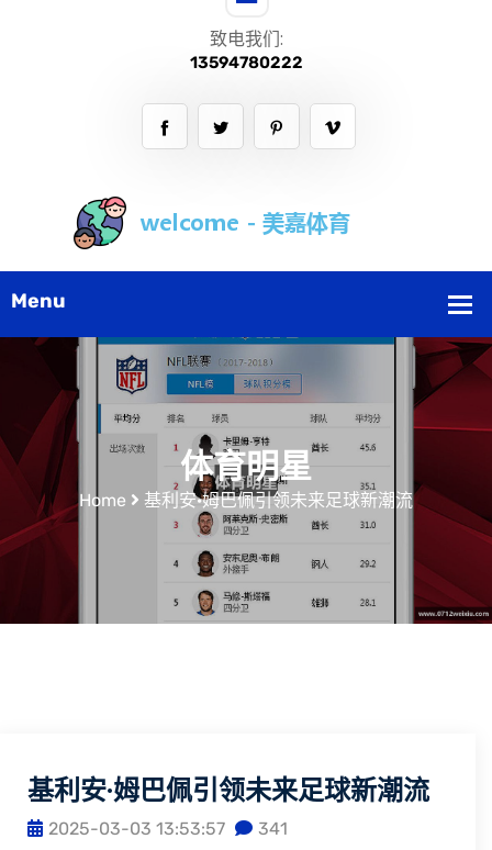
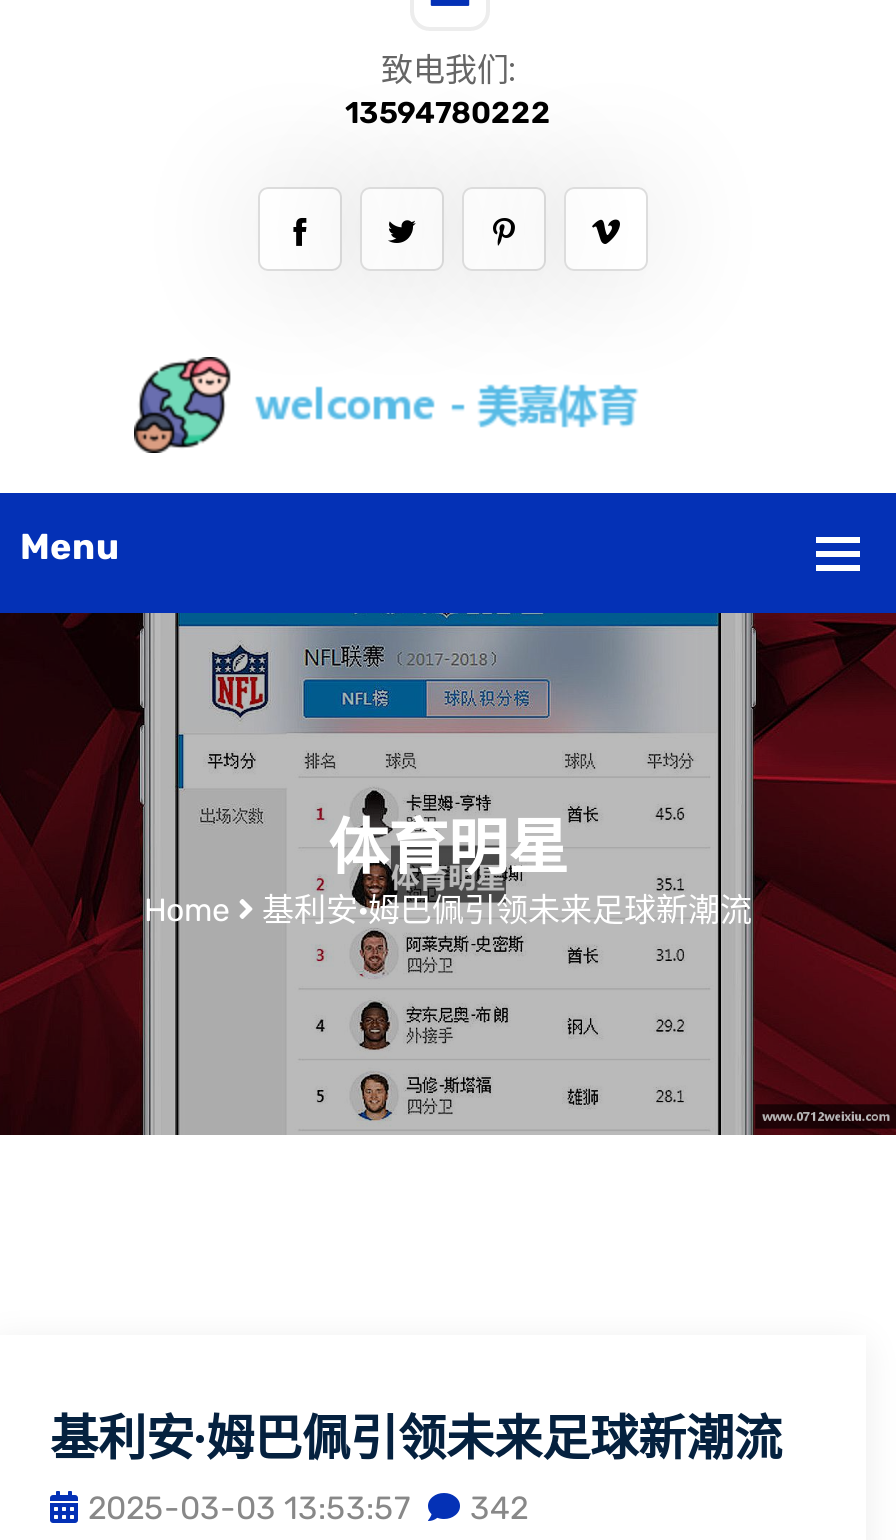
- 2025-03-03 13:53:57 341
+ 2025-03-03 13:53:57 342
